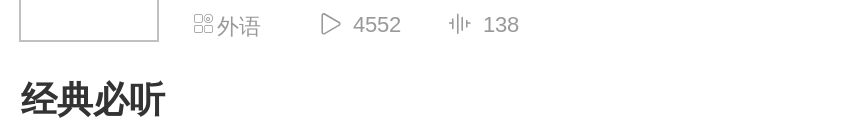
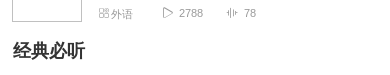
- 4552
+ 2788

- 138
+ 78
